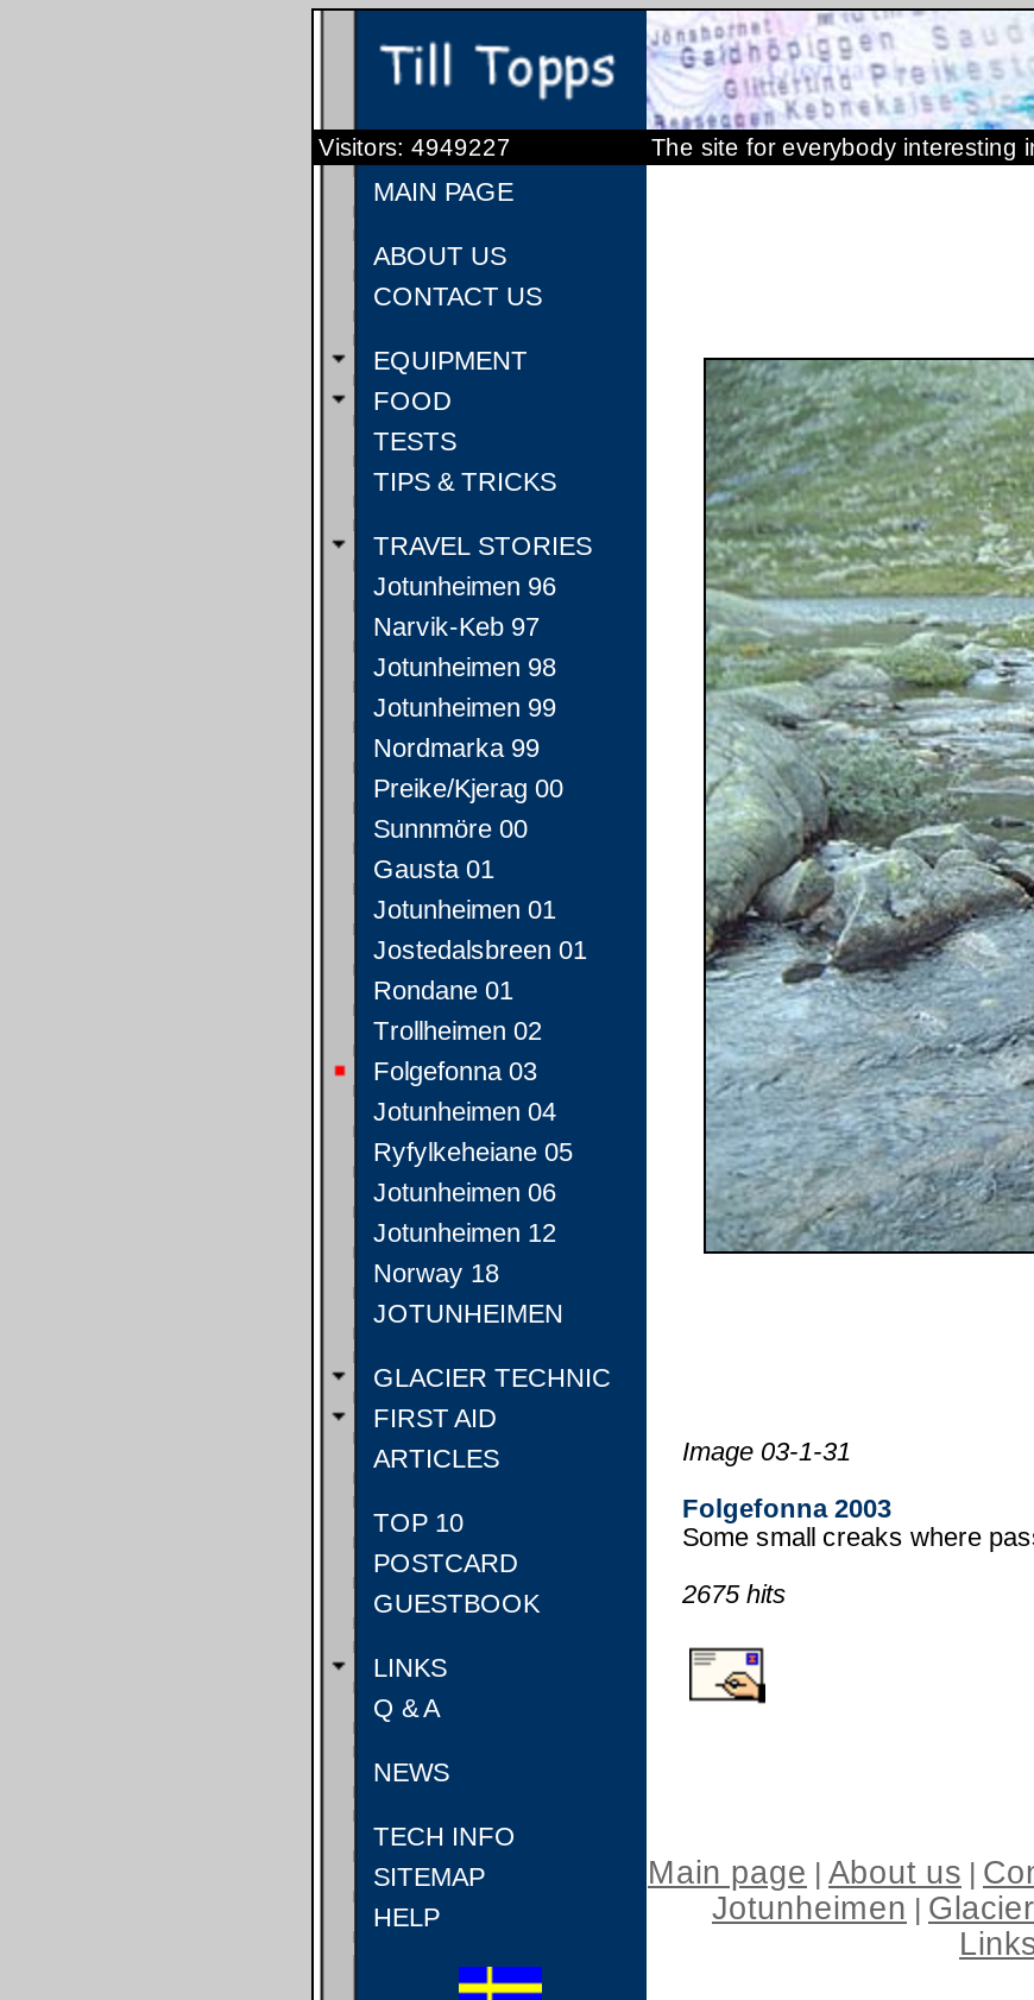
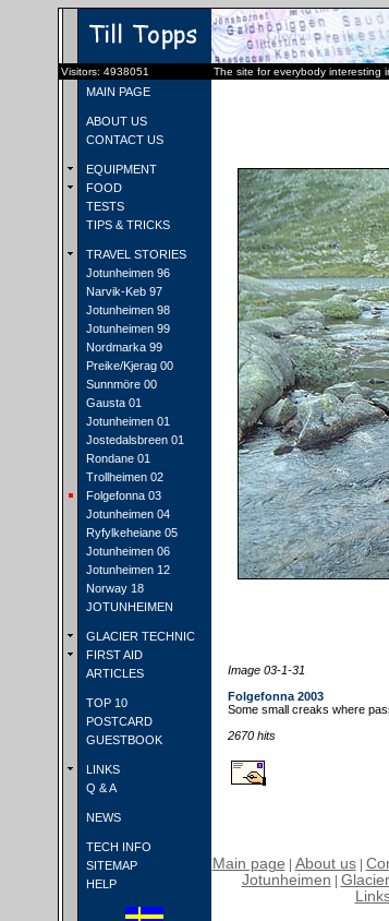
- Visitors: 4949227
+ Visitors: 4938051

- 2675 hits
+ 2670 hits
